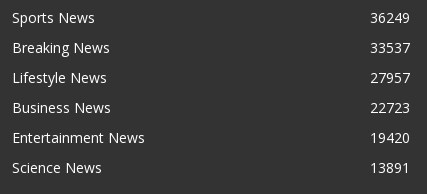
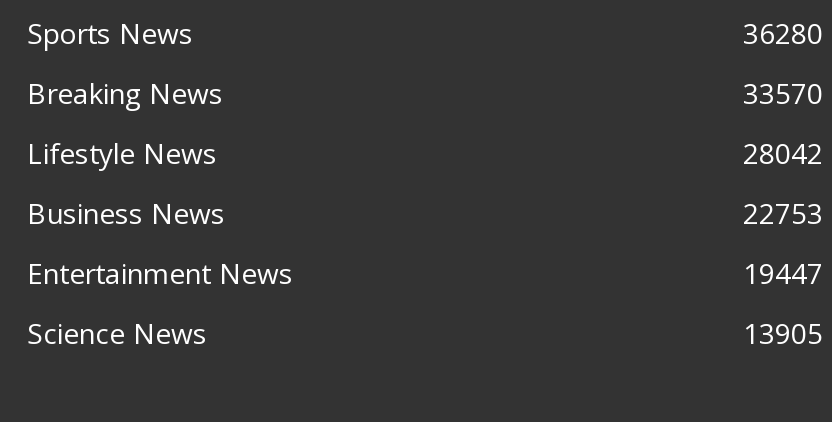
- 36249
+ 36280

- 33537
+ 33570

- 27957
+ 28042

- 22723
+ 22753

- 19420
+ 19447

- 13891
+ 13905
